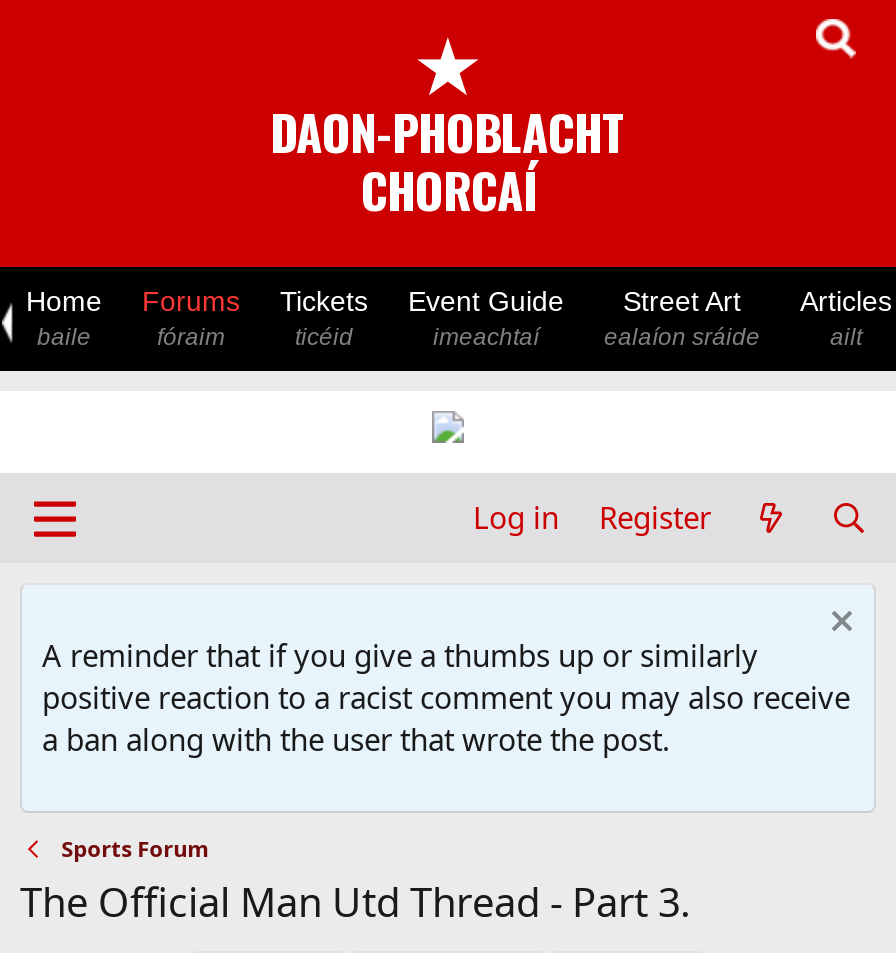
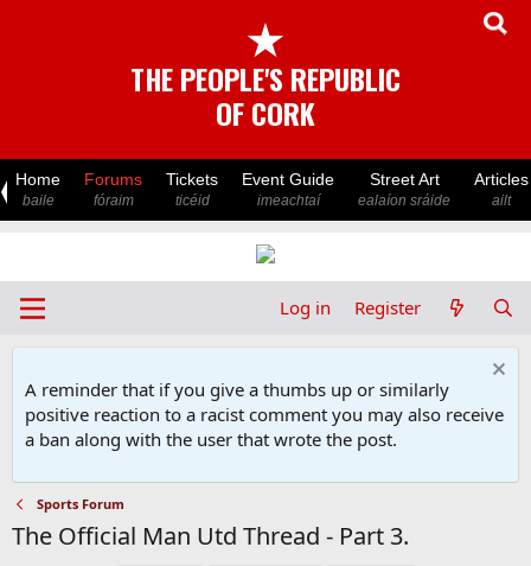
- DAON-PHOBLACHT
- CHORCAÍ
+ THE PEOPLE'S REPUBLIC
+ OF CORK
